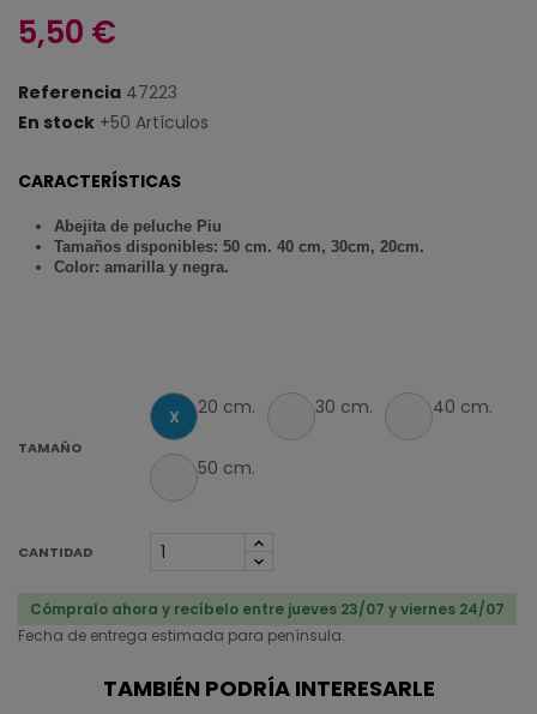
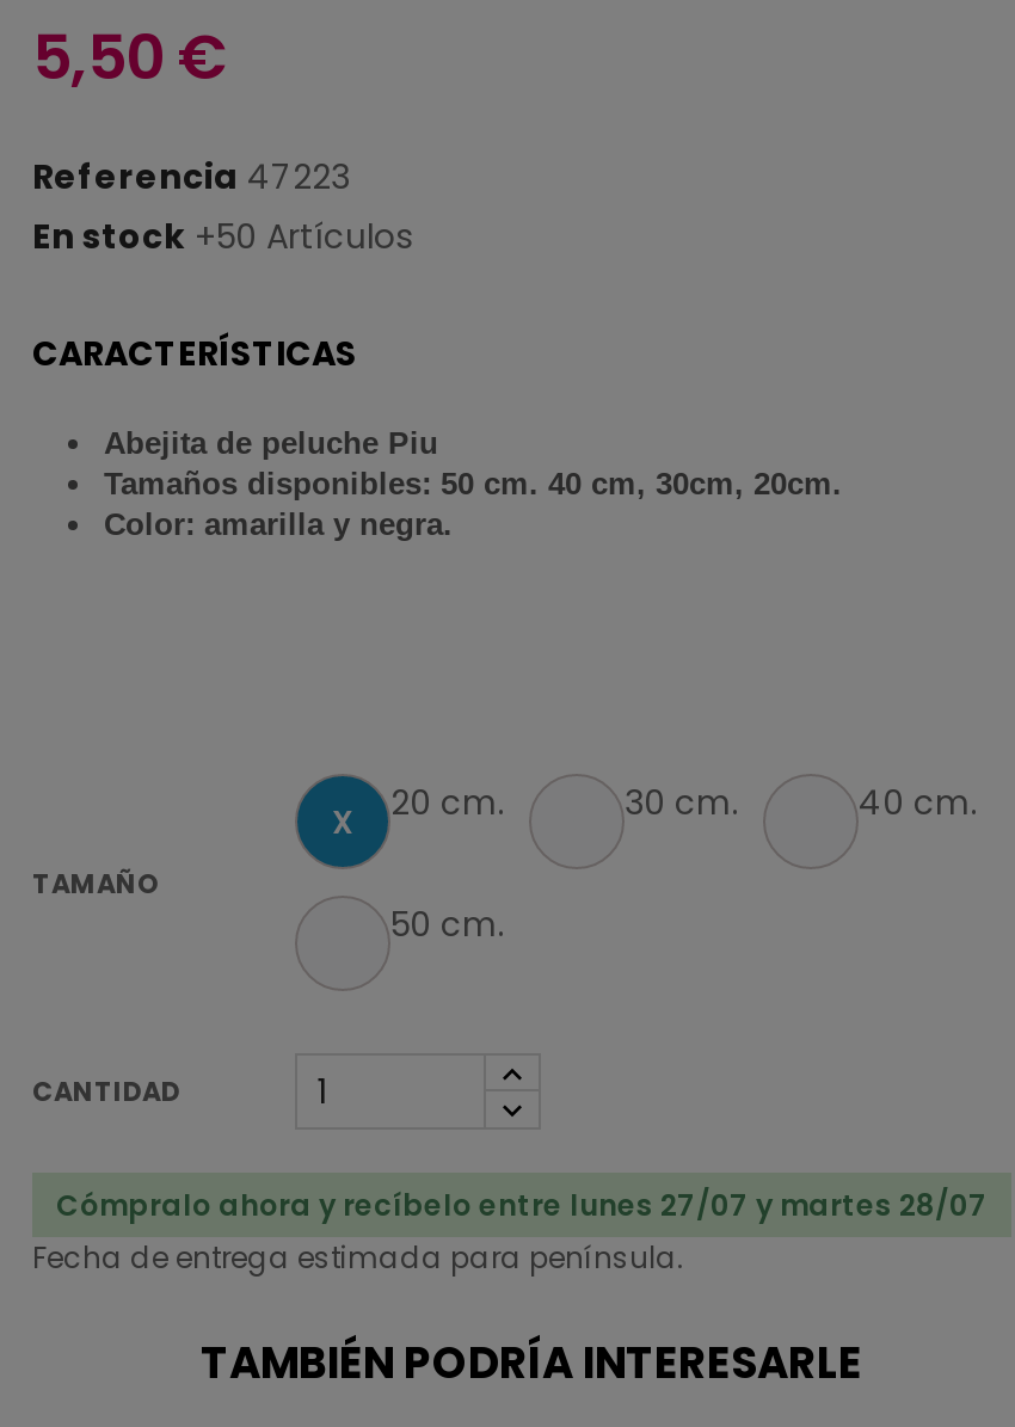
- Cómpralo ahora y recíbelo entre jueves 23/07 y viernes 24/07
+ Cómpralo ahora y recíbelo entre lunes 27/07 y martes 28/07
